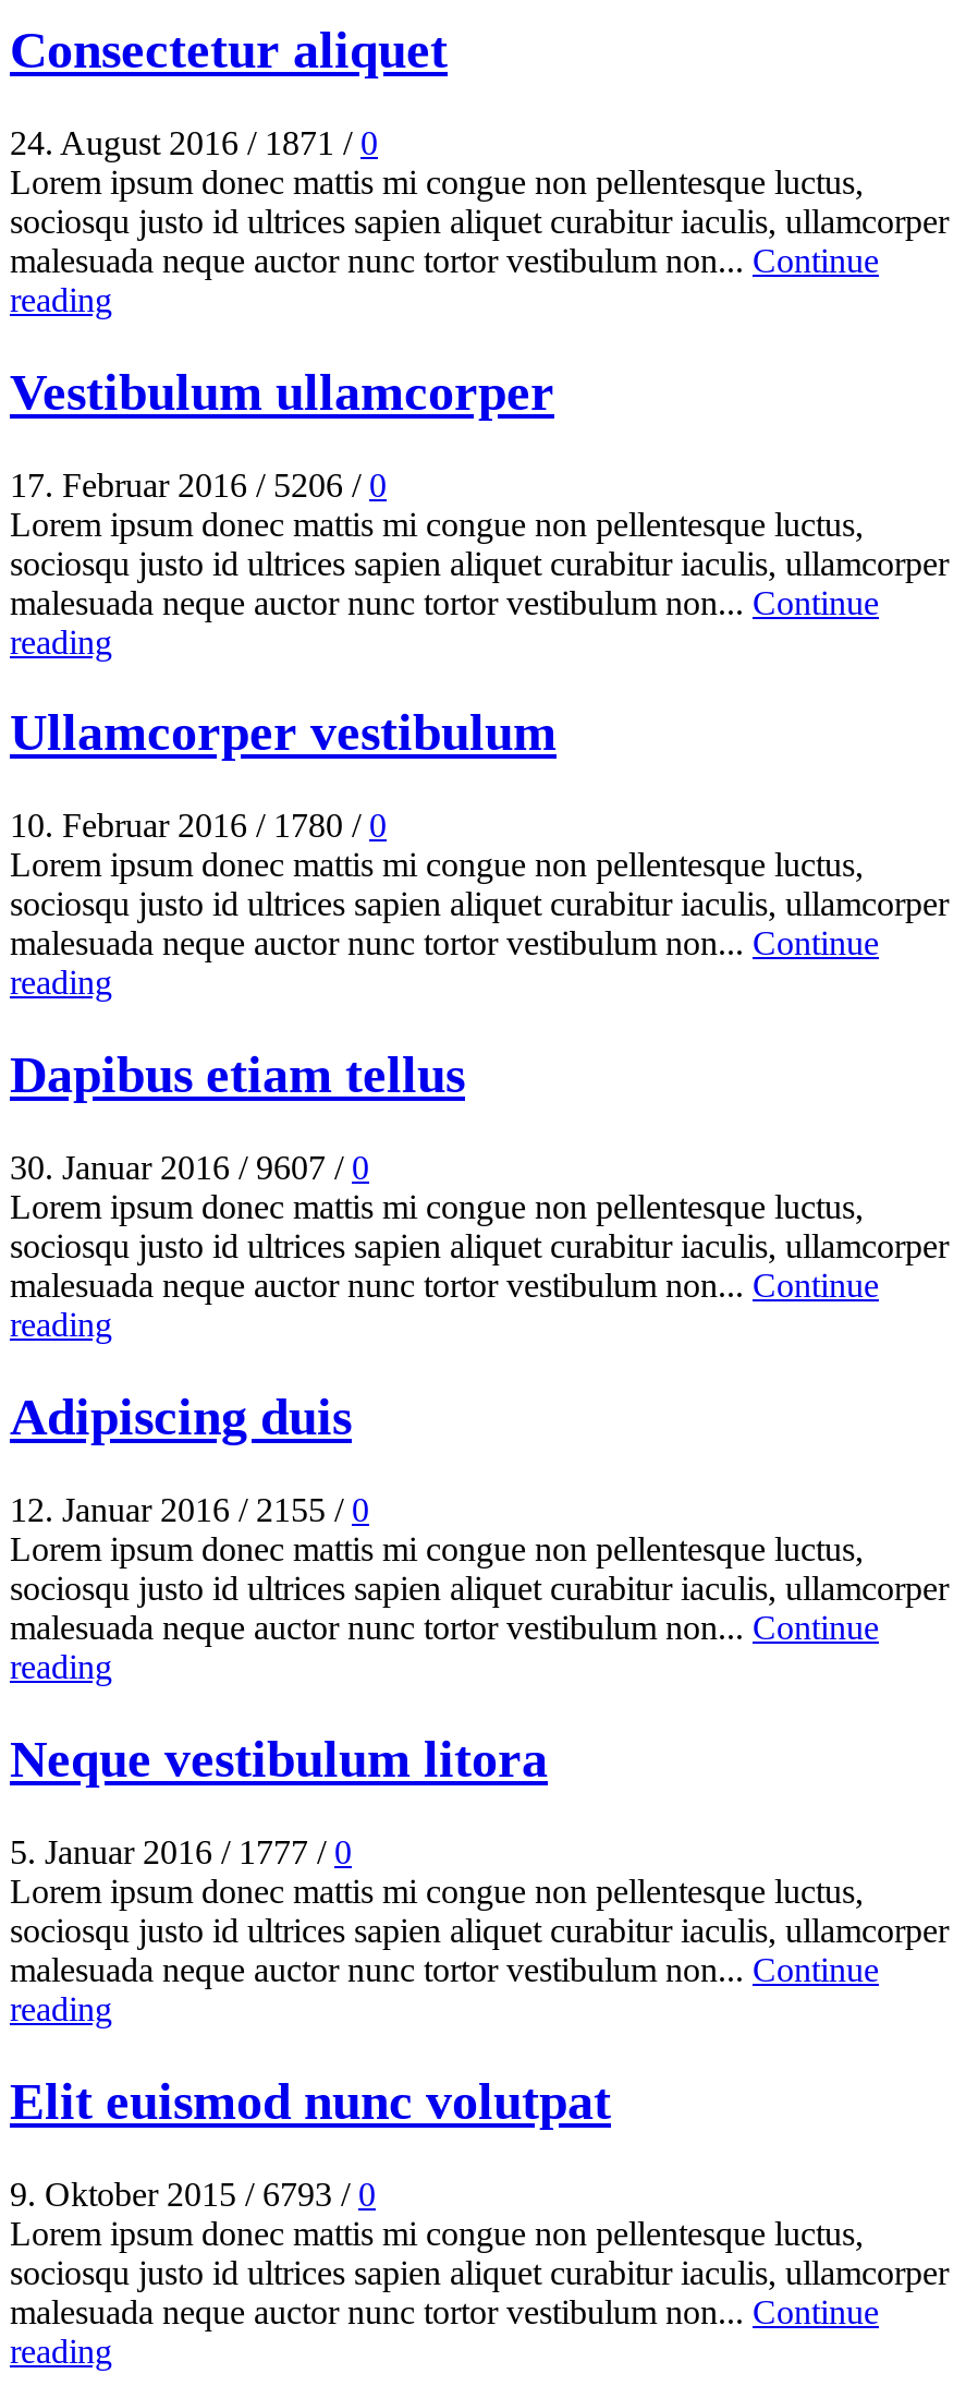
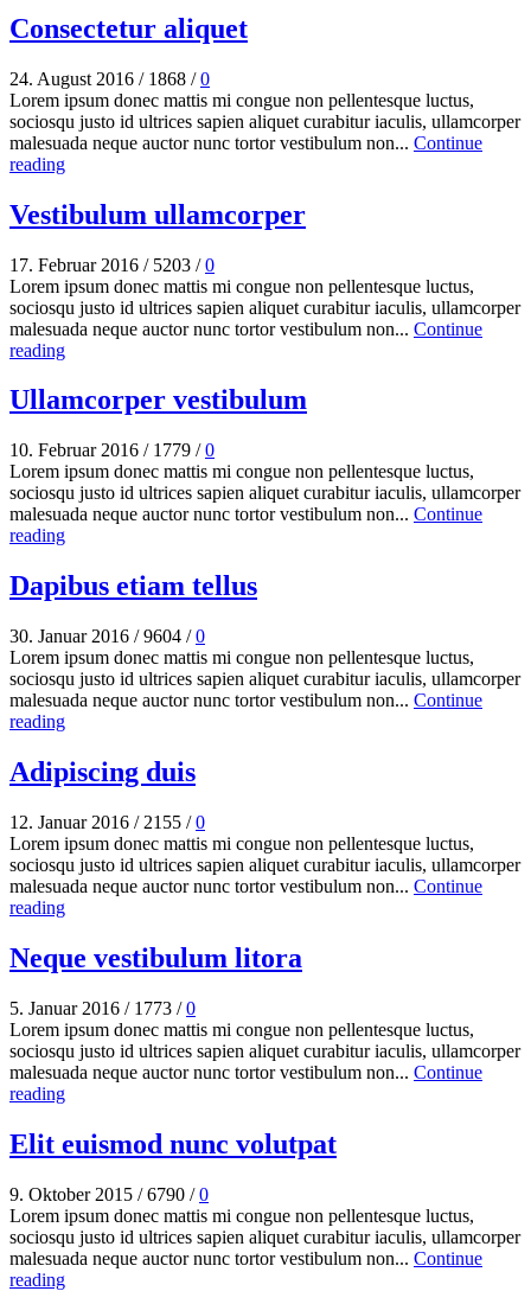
- 24. August 2016 / 1871 / 0
+ 24. August 2016 / 1868 / 0

- 17. Februar 2016 / 5206 / 0
+ 17. Februar 2016 / 5203 / 0

- 10. Februar 2016 / 1780 / 0
+ 10. Februar 2016 / 1779 / 0

- 30. Januar 2016 / 9607 / 0
+ 30. Januar 2016 / 9604 / 0

- 5. Januar 2016 / 1777 / 0
+ 5. Januar 2016 / 1773 / 0

- 9. Oktober 2015 / 6793 / 0
+ 9. Oktober 2015 / 6790 / 0
